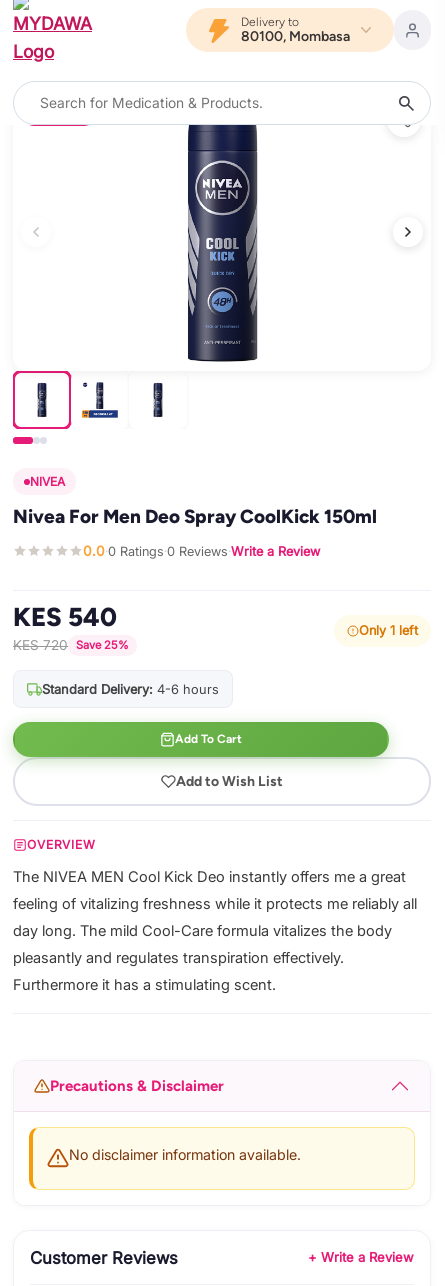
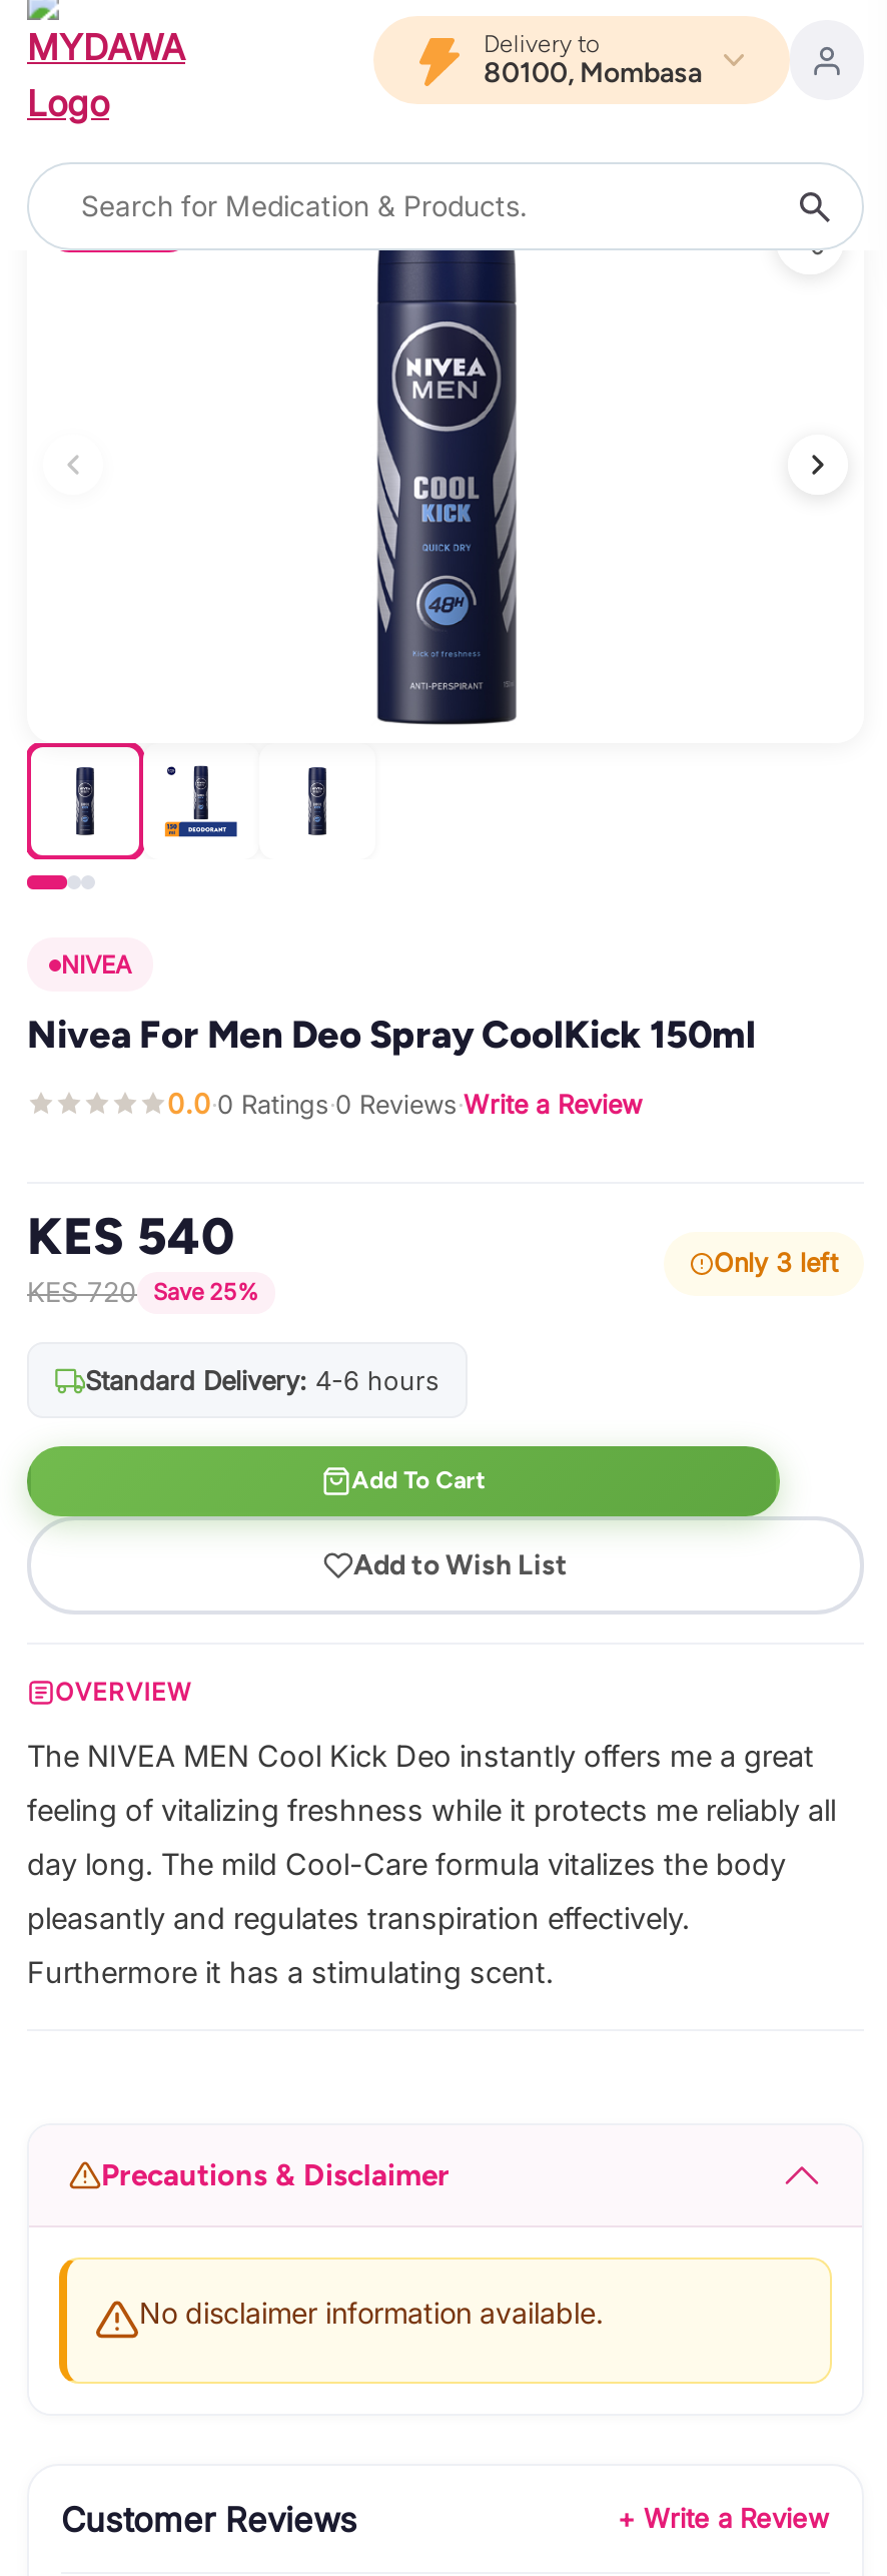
- Only 1 left
+ Only 3 left
